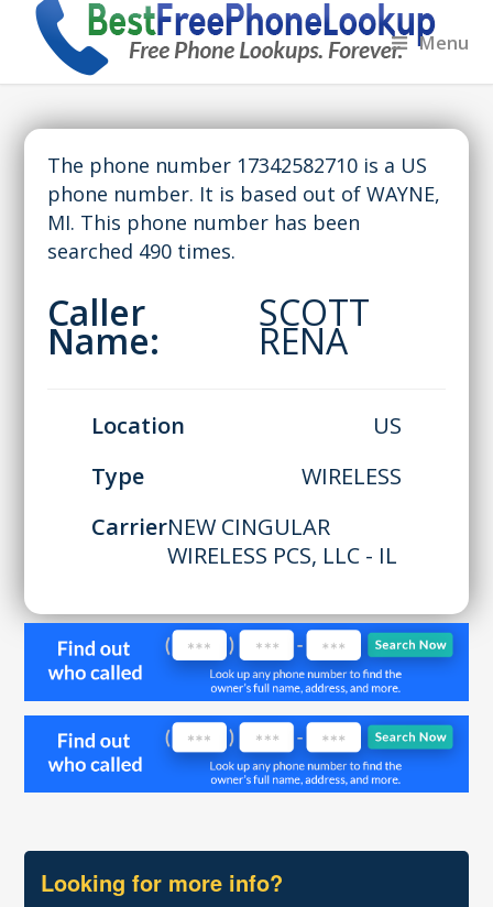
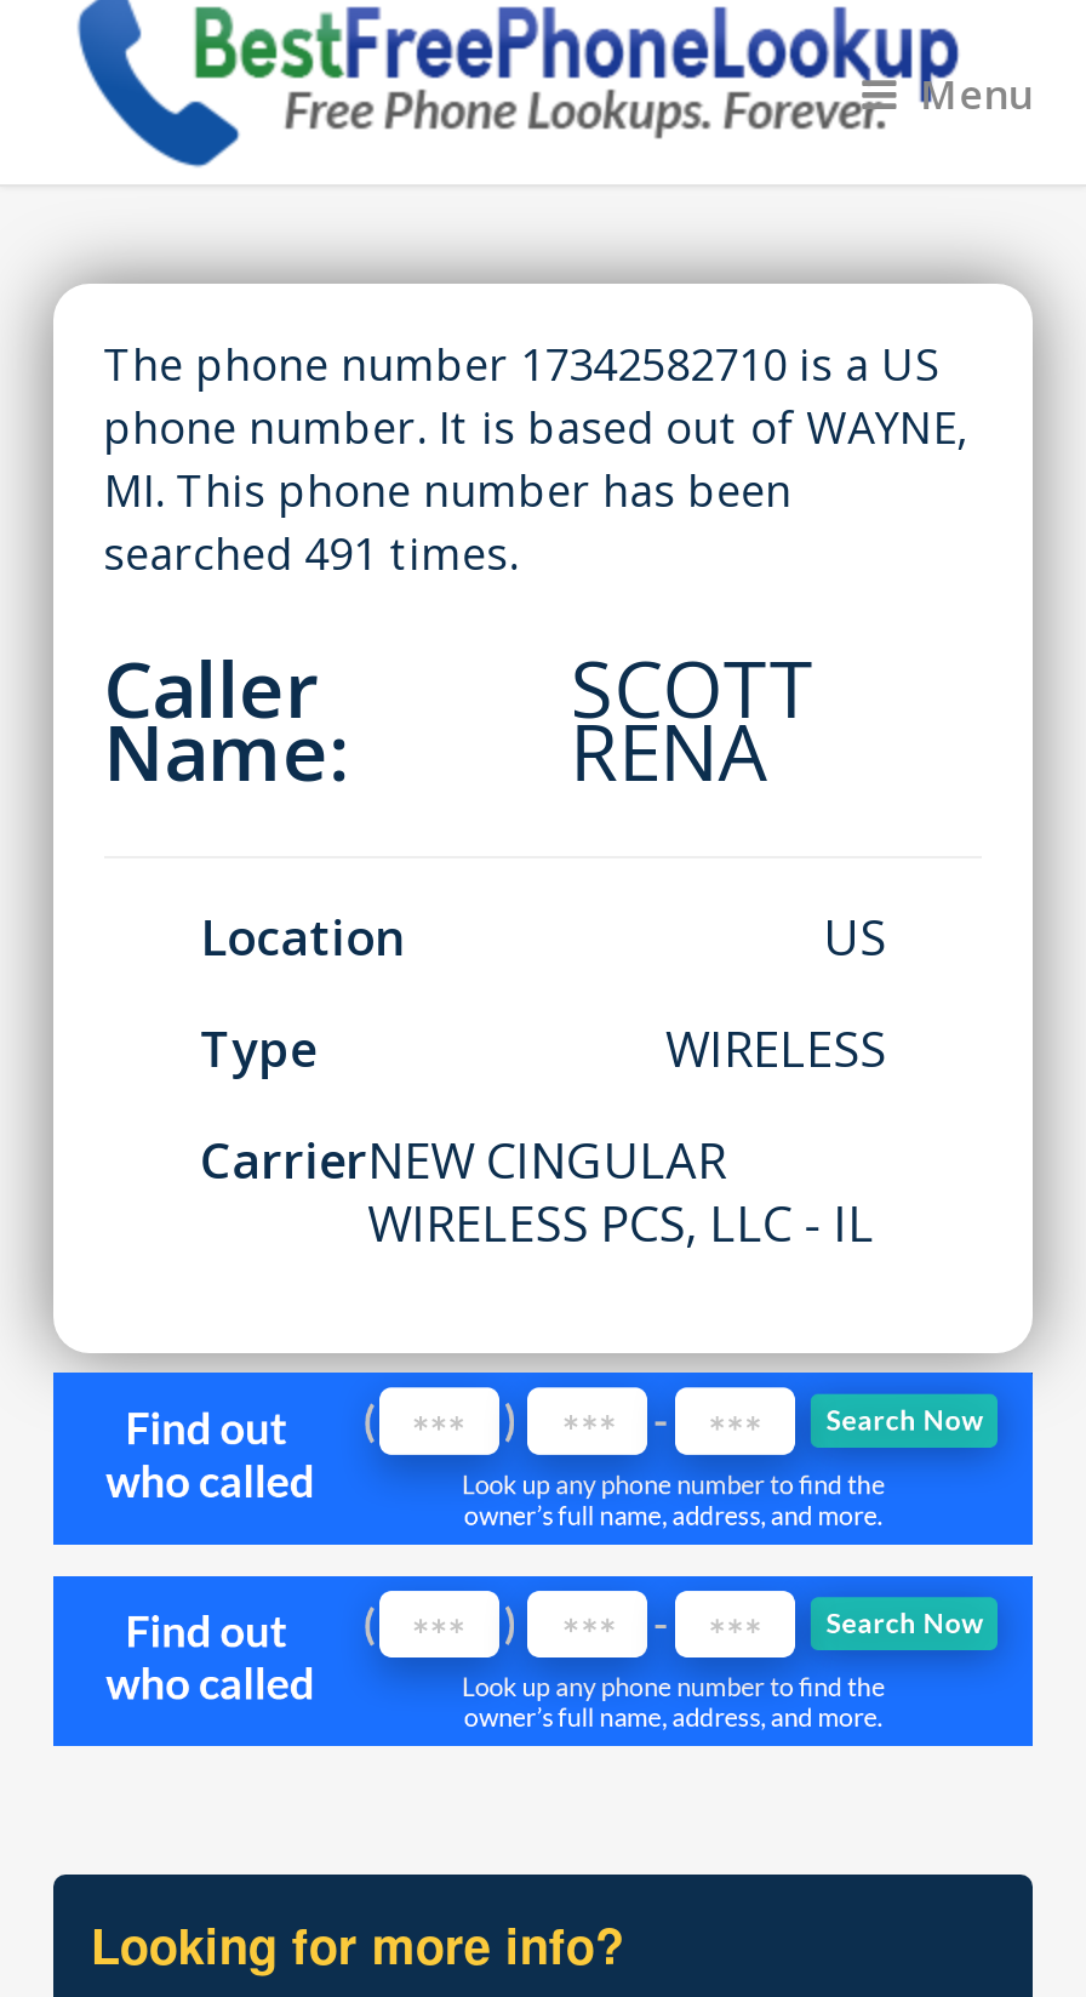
- searched 490 times.
+ searched 491 times.
